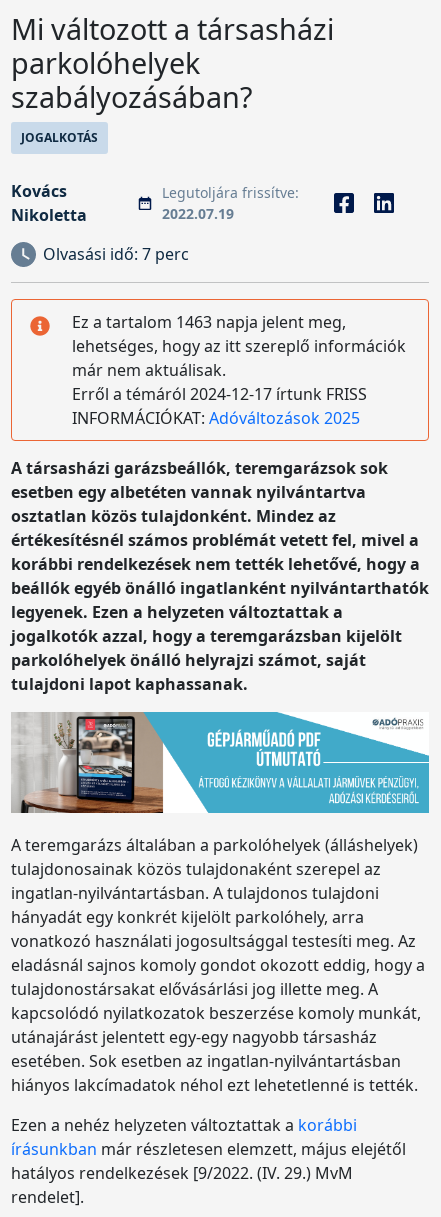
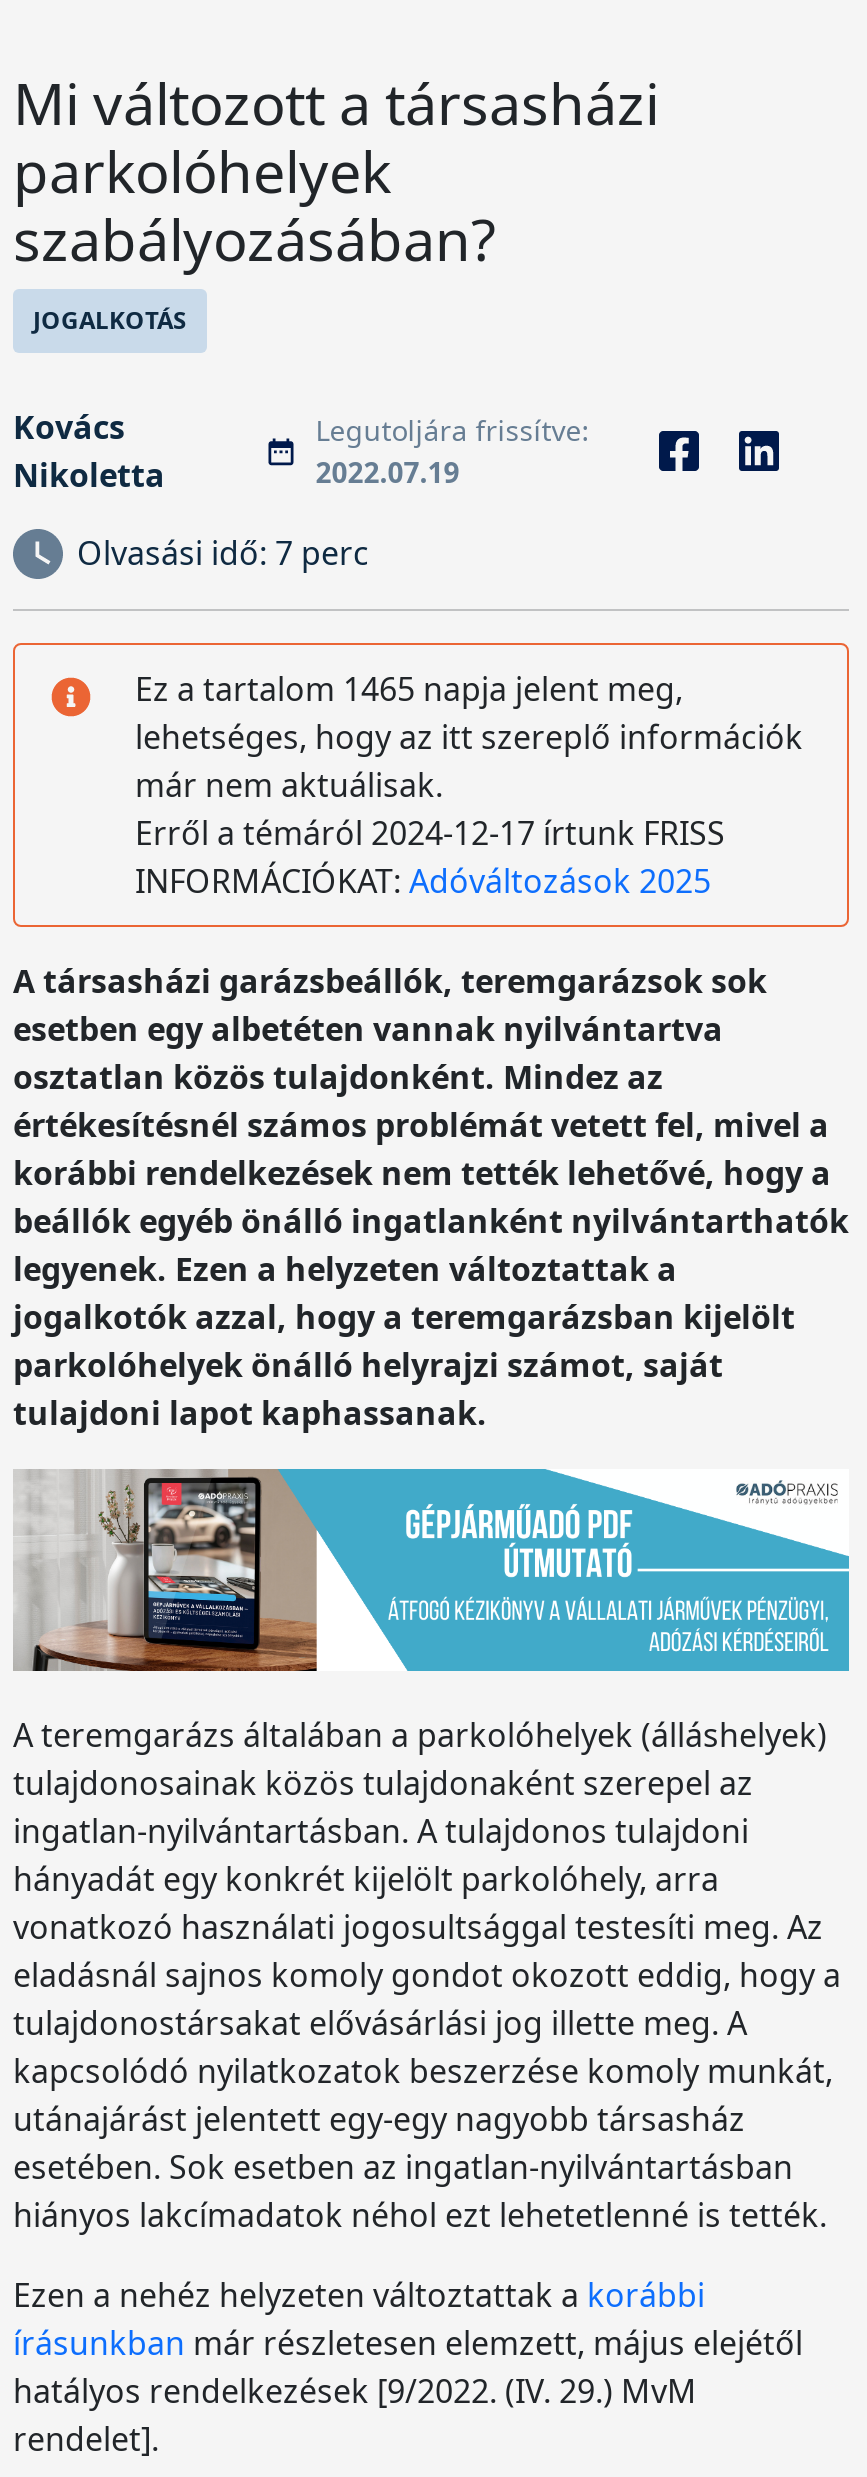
- Ez a tartalom 1463 napja jelent meg,
+ Ez a tartalom 1465 napja jelent meg,
